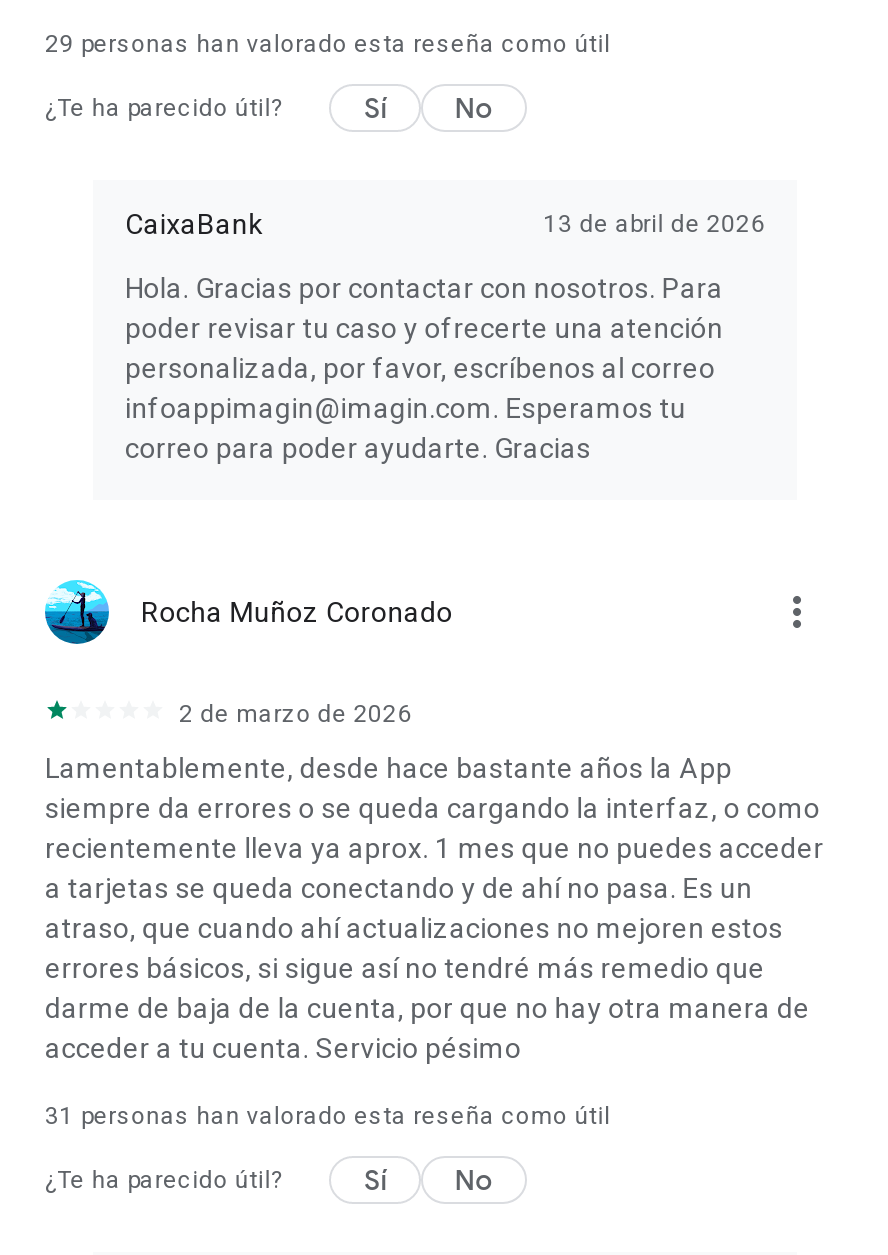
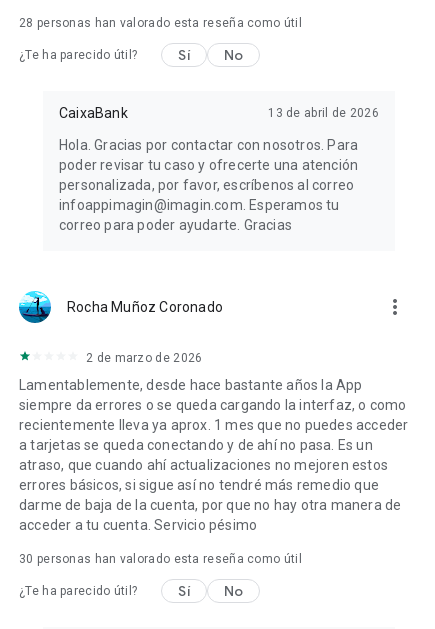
- 29 personas han valorado esta reseña como útil
+ 28 personas han valorado esta reseña como útil

- 31 personas han valorado esta reseña como útil
+ 30 personas han valorado esta reseña como útil
